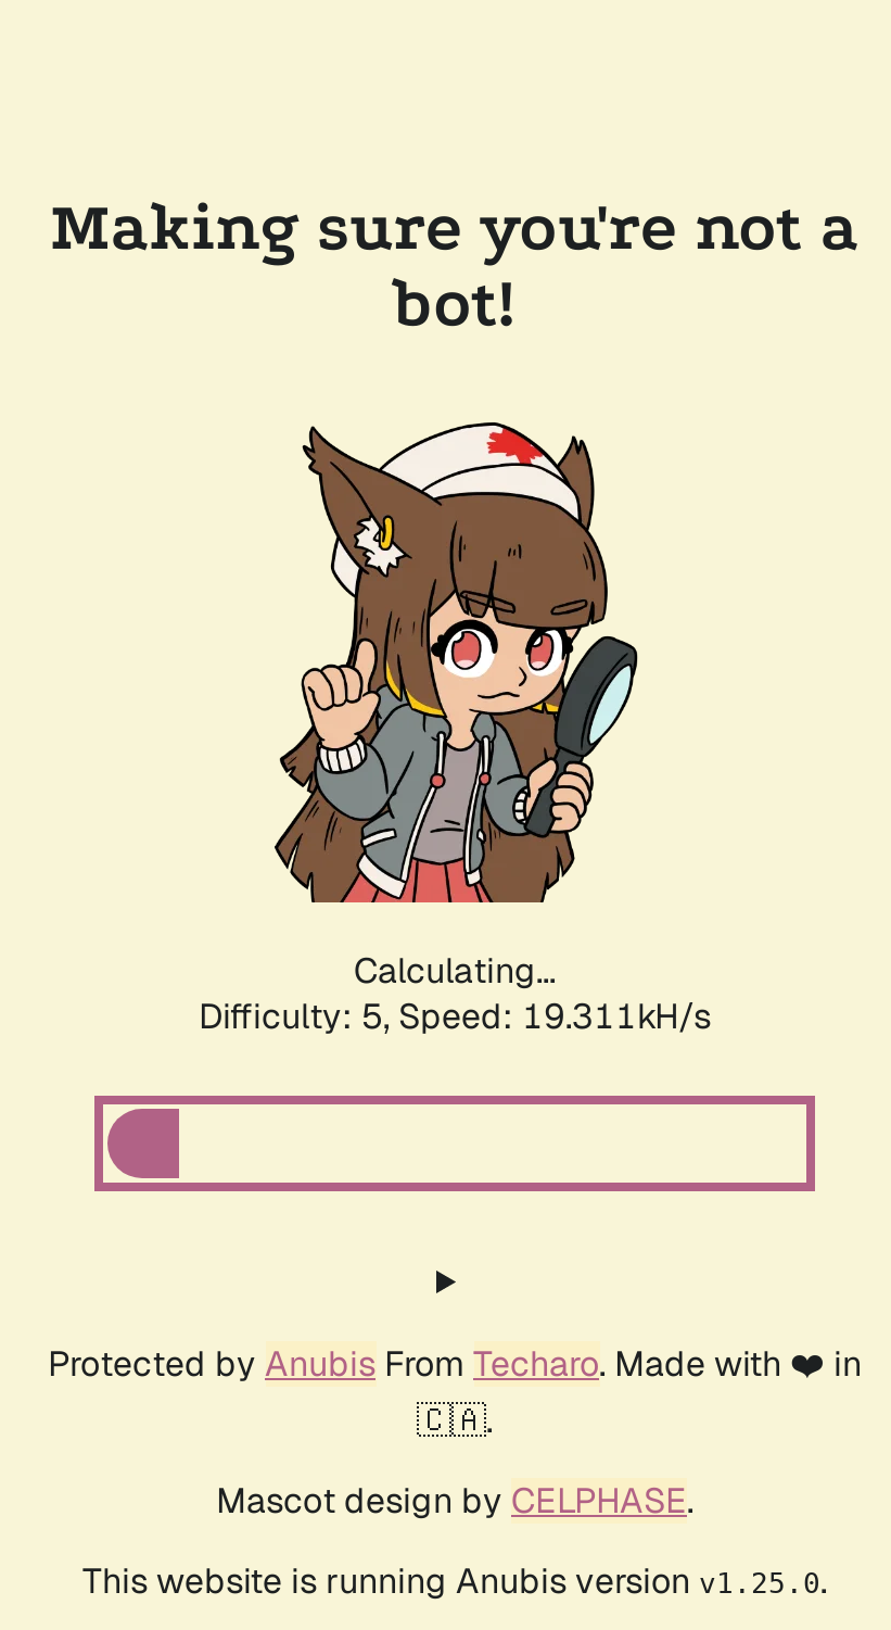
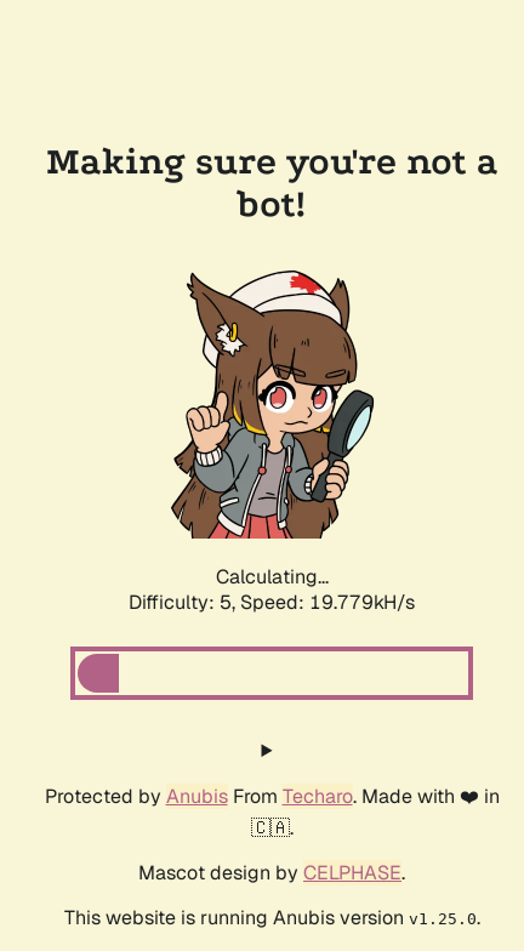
- Difficulty: 5, Speed: 19.311kH/s
+ Difficulty: 5, Speed: 19.779kH/s
